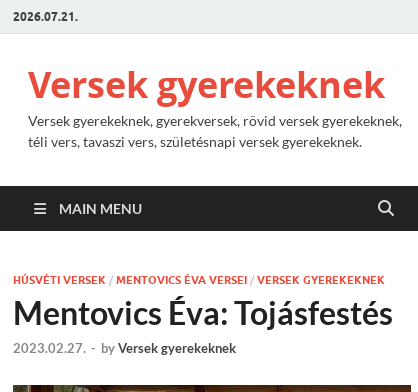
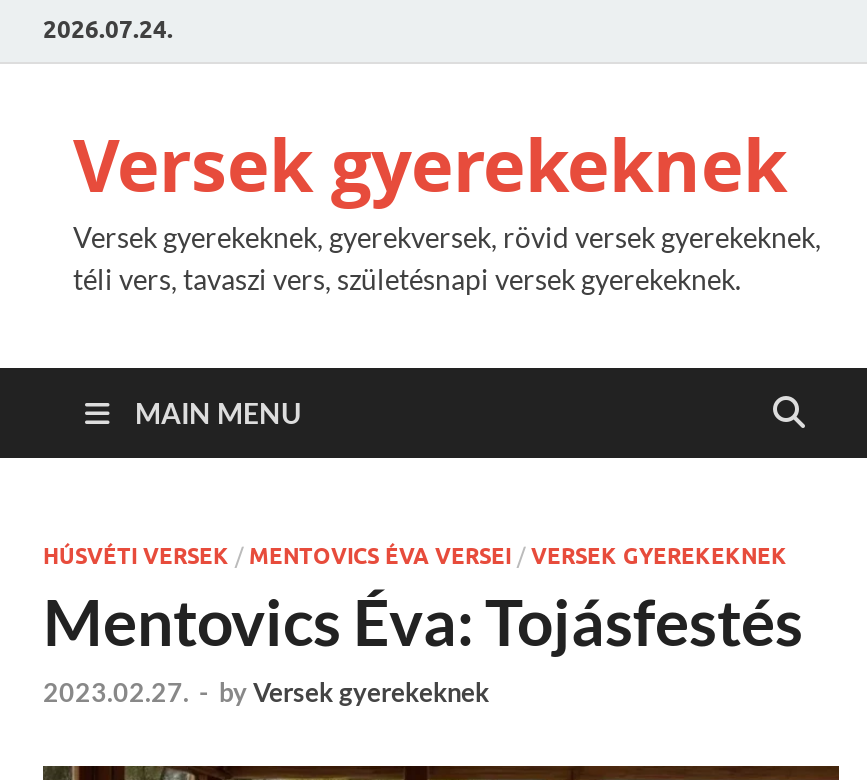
- 2026.07.21.
+ 2026.07.24.
